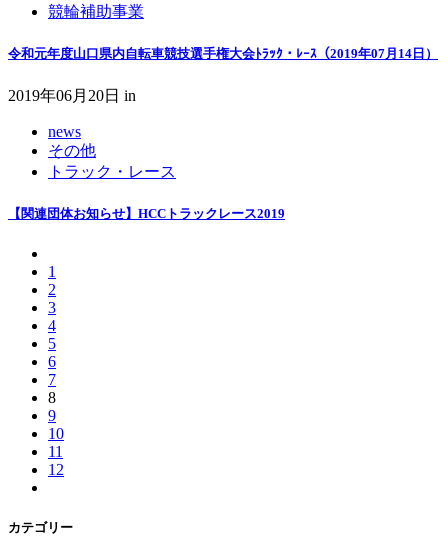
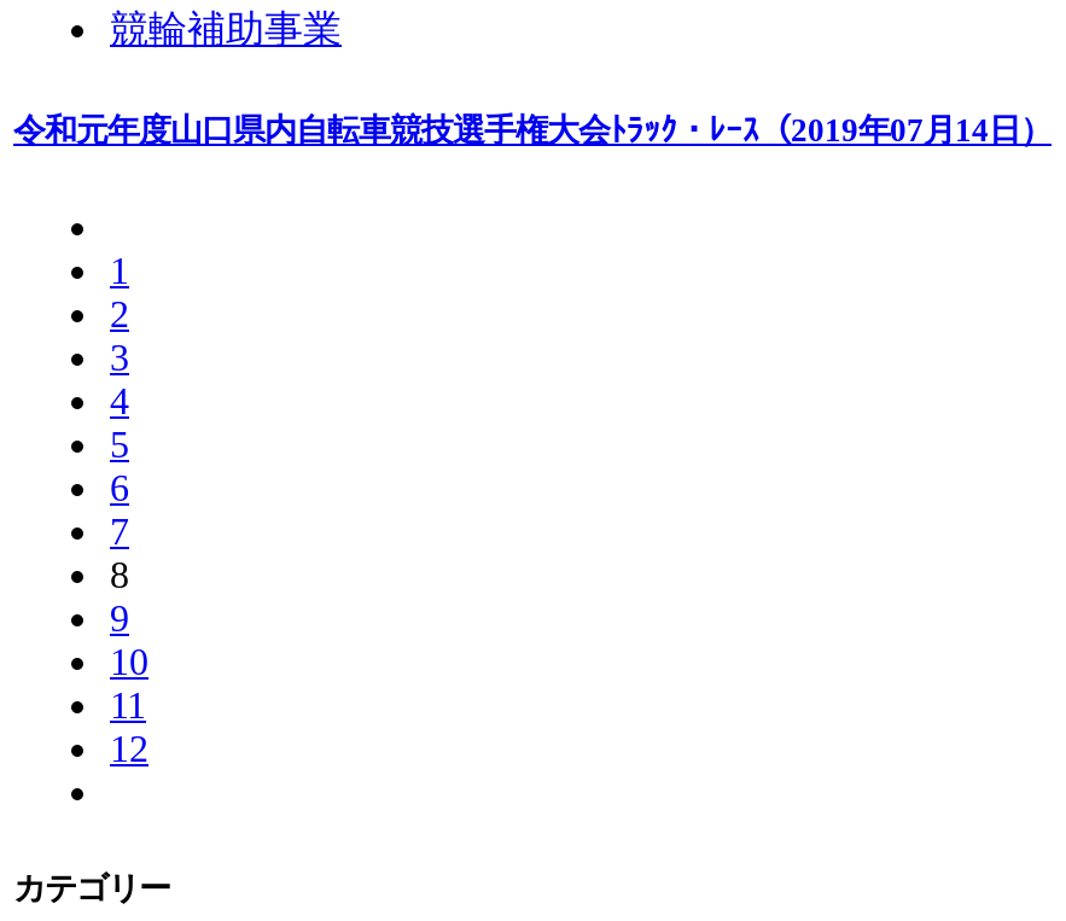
- 2019年06月20日in
- news
- その他
- トラック・レース
- 【関連団体お知らせ】HCCトラックレース2019
